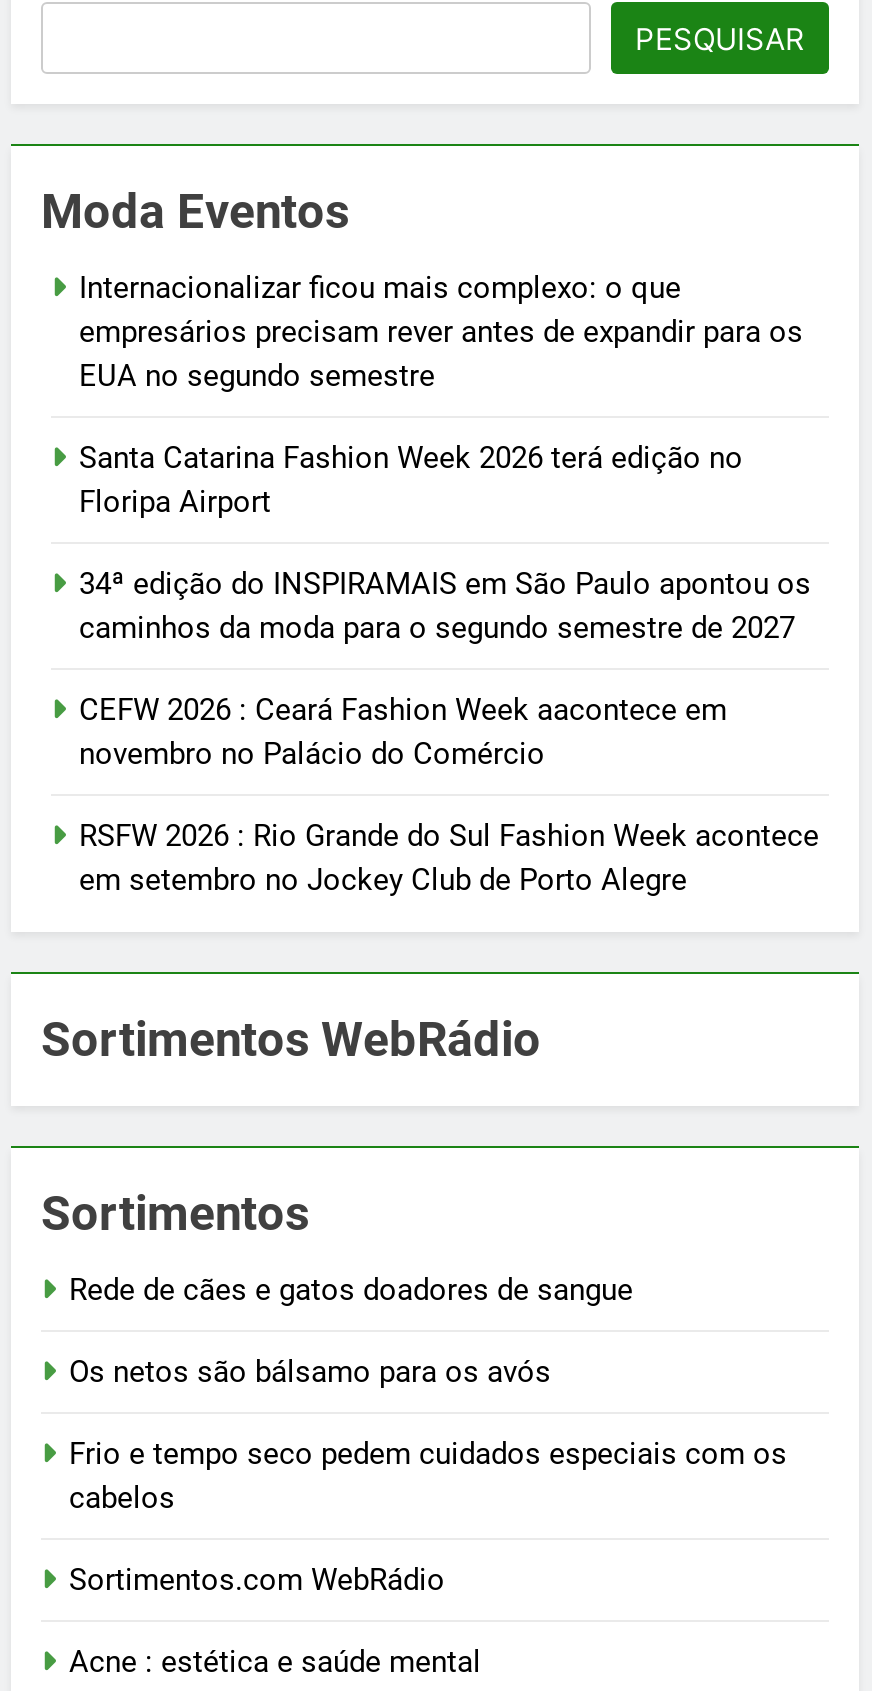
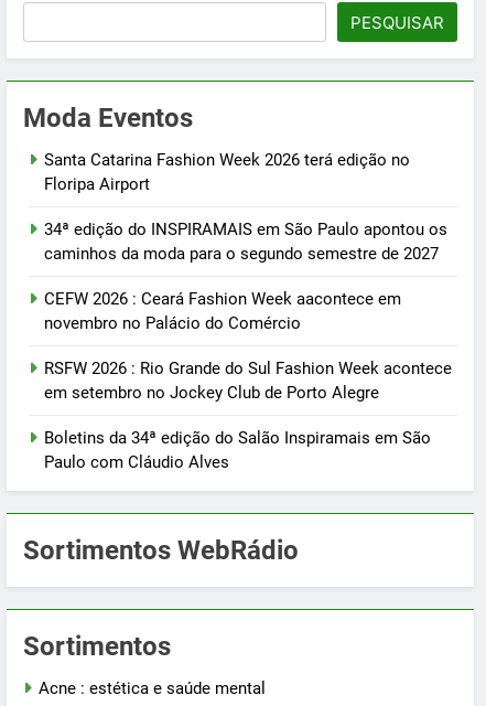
- Internacionalizar ficou mais complexo: o que
- empresários precisam rever antes de expandir para os
- EUA no segundo semestre

+ Boletins da 34ª edição do Salão Inspiramais em São
+ Paulo com Cláudio Alves

- Rede de cães e gatos doadores de sangue
- Os netos são bálsamo para os avós
- Frio e tempo seco pedem cuidados especiais com os
- cabelos
- Sortimentos.com WebRádio
